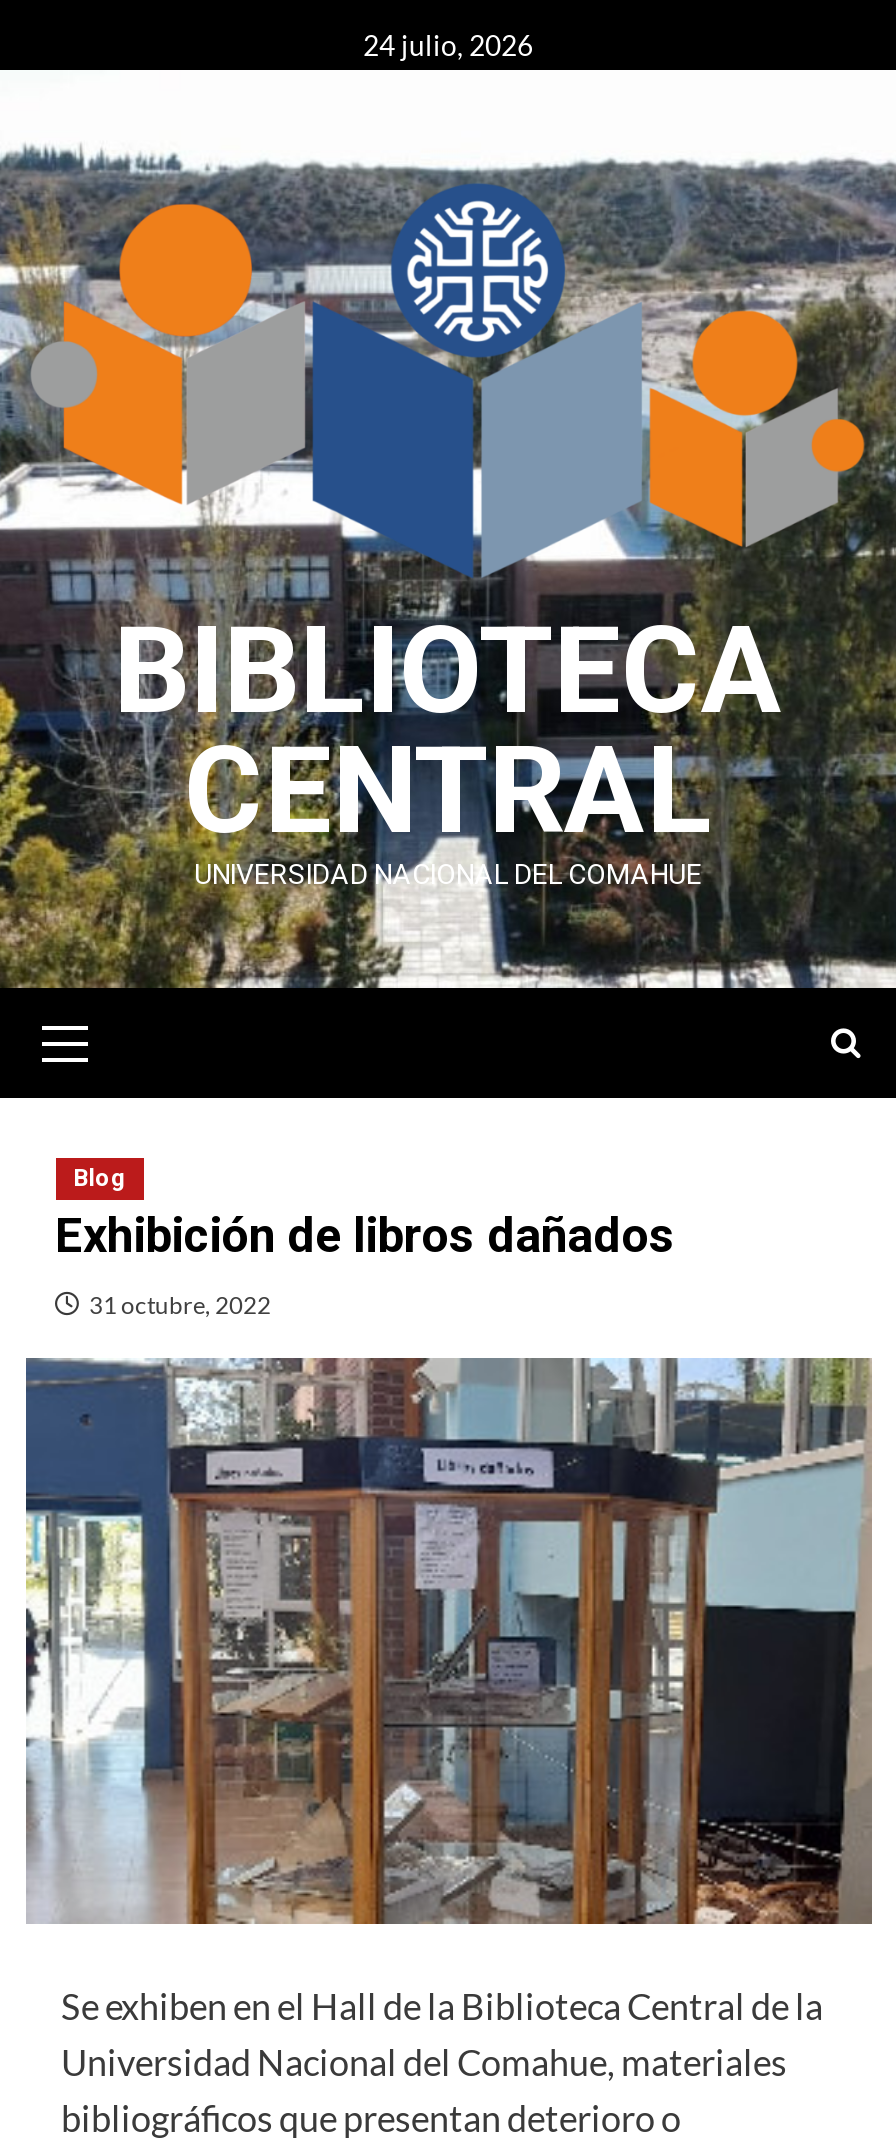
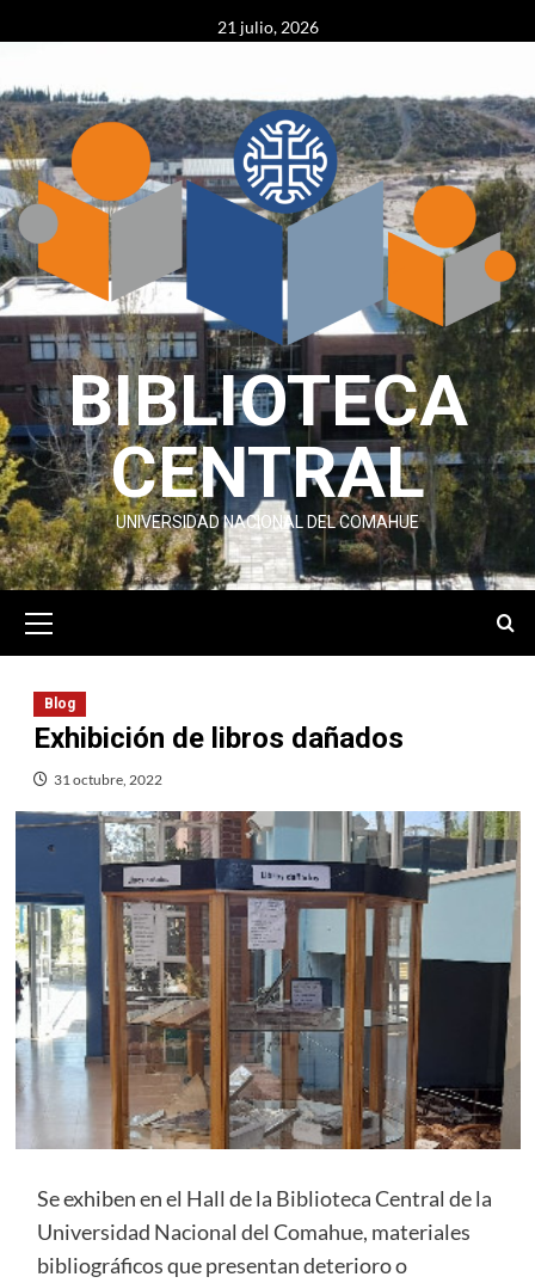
- 24 julio, 2026
+ 21 julio, 2026
